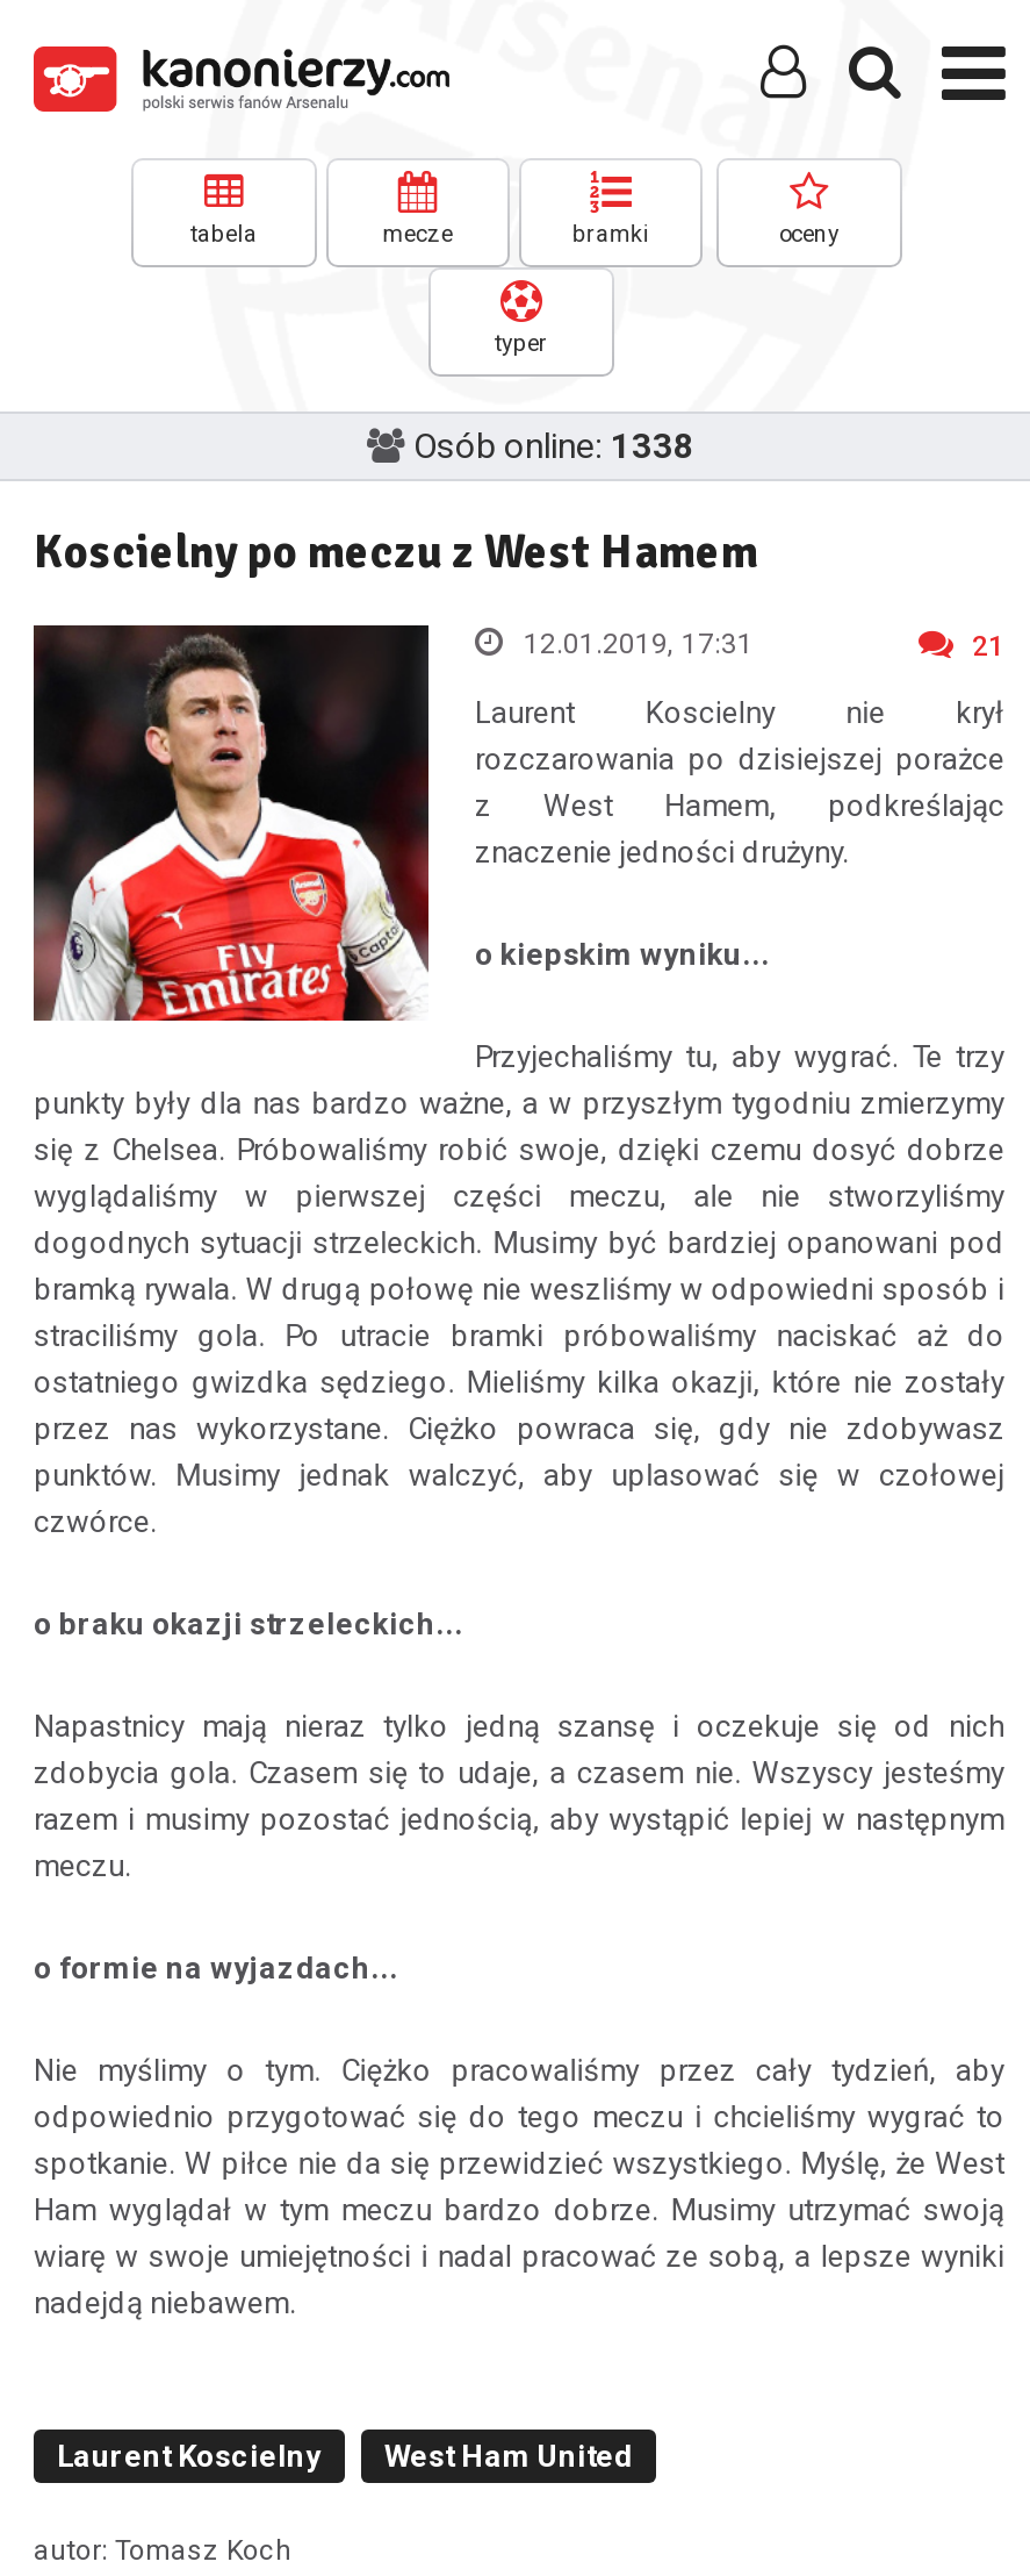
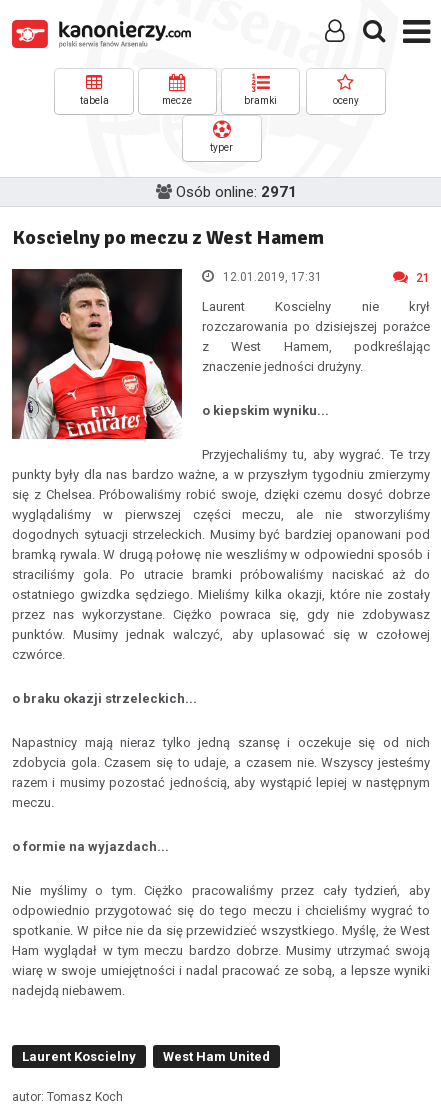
- Osób online: 1338
+ Osób online: 2971
